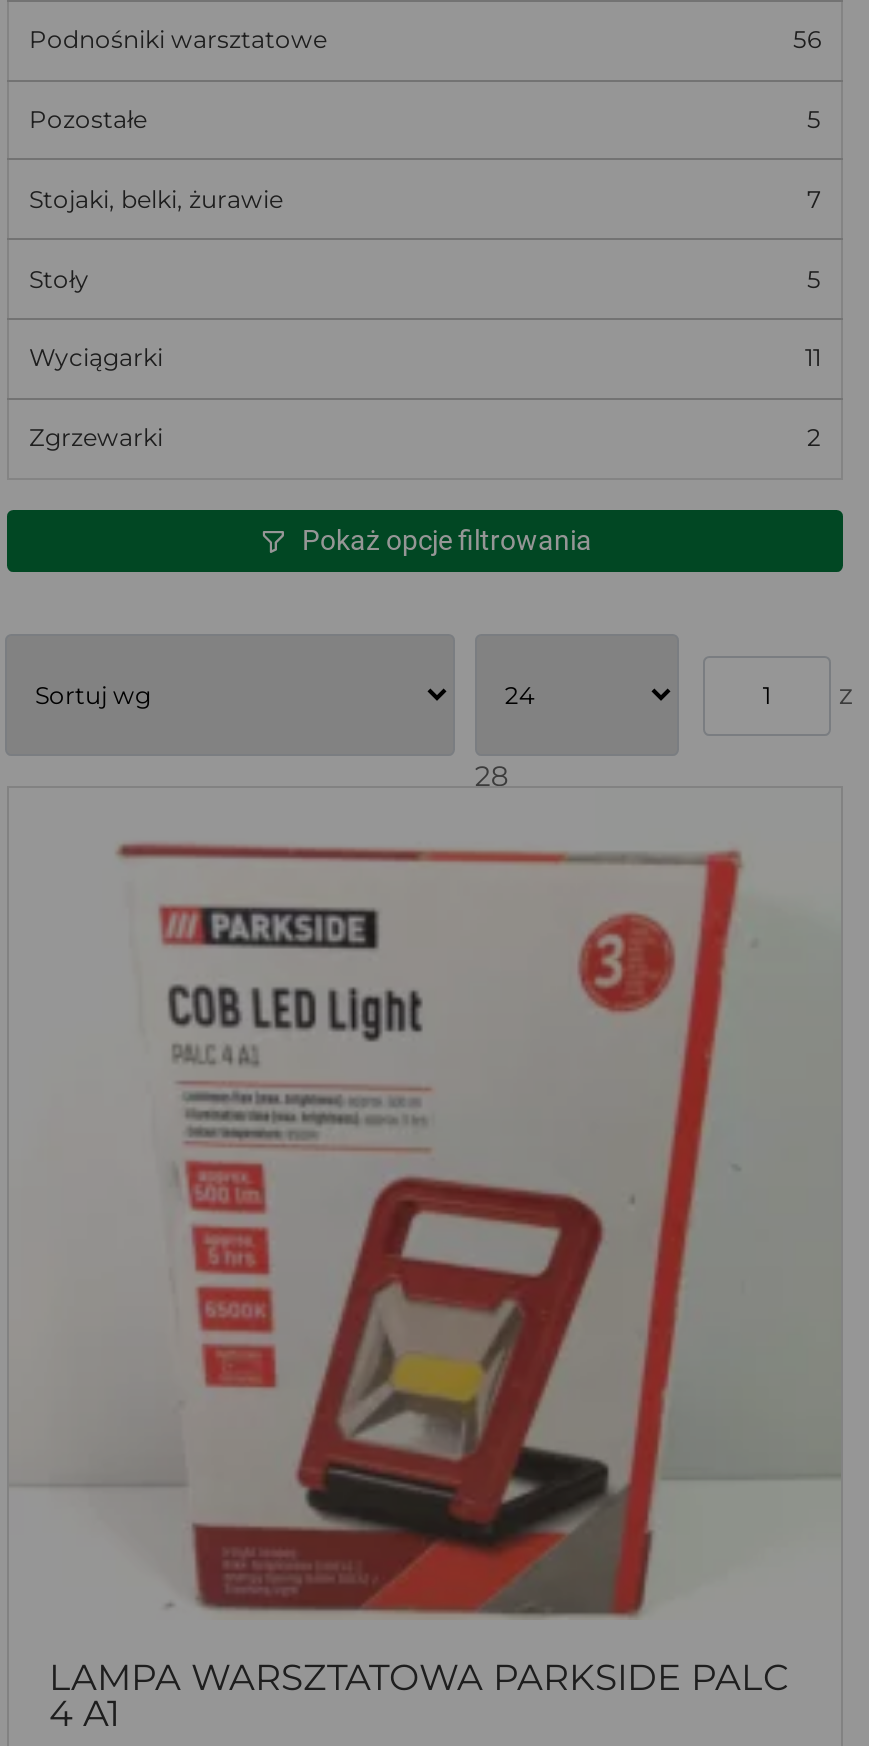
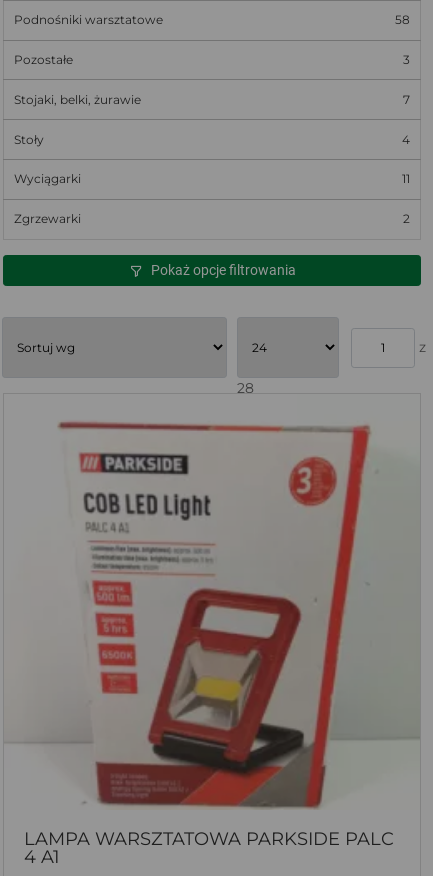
- 56
+ 58

- 5
+ 3

- 5
+ 4
